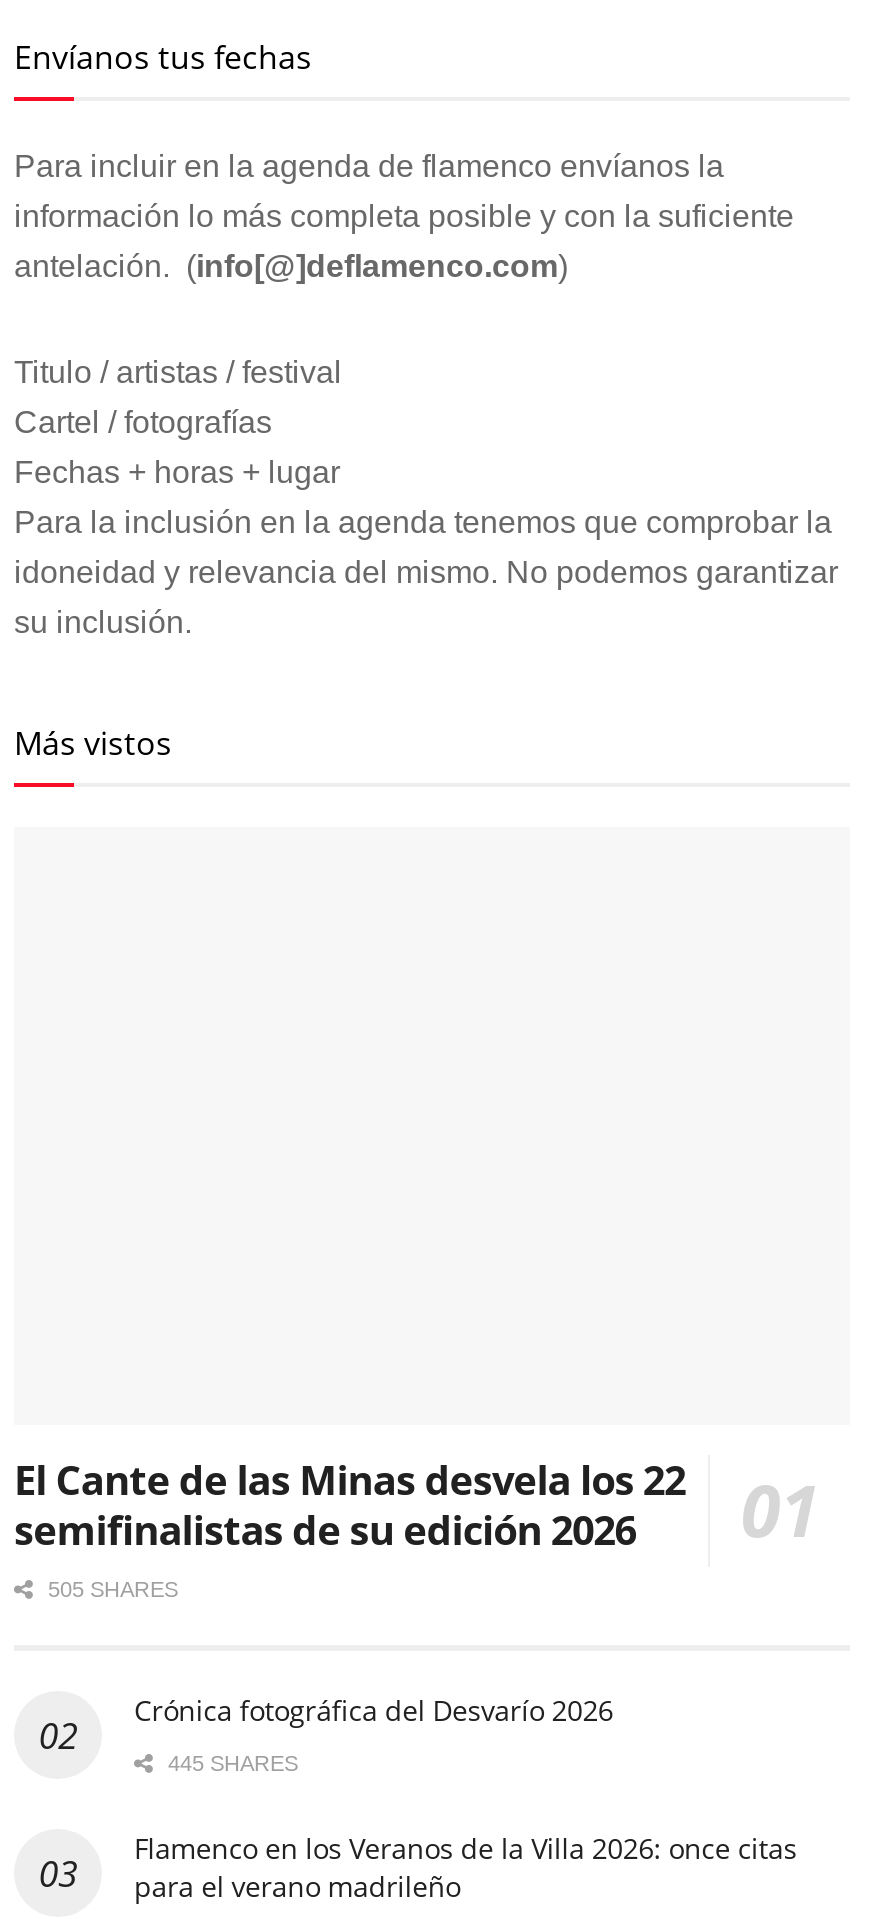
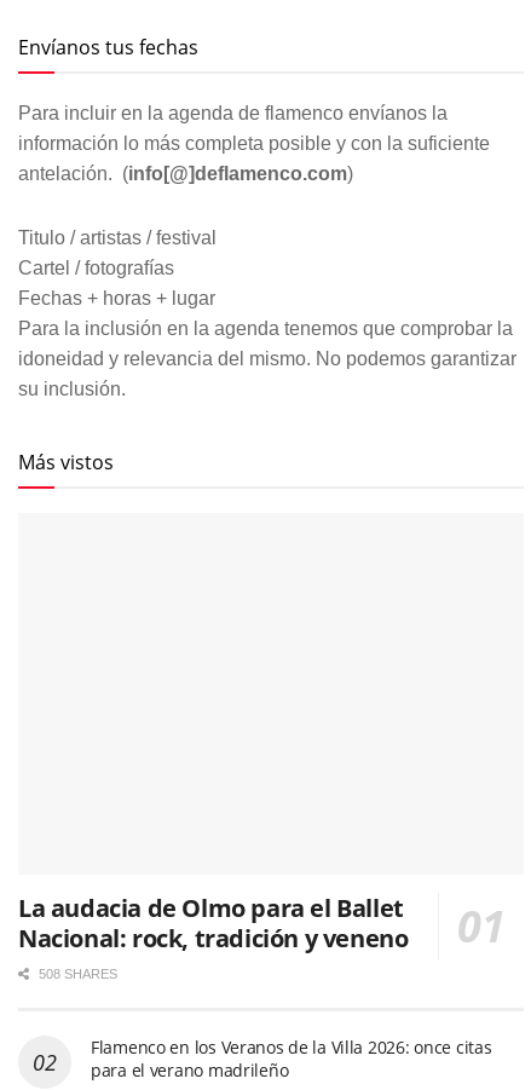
- El Cante de las Minas desvela los 22
- semifinalistas de su edición 2026
- 505 SHARES
- Crónica fotográfica del Desvarío 2026
- 445 SHARES
+ La audacia de Olmo para el Ballet
+ Nacional: rock, tradición y veneno
+ 508 SHARES
